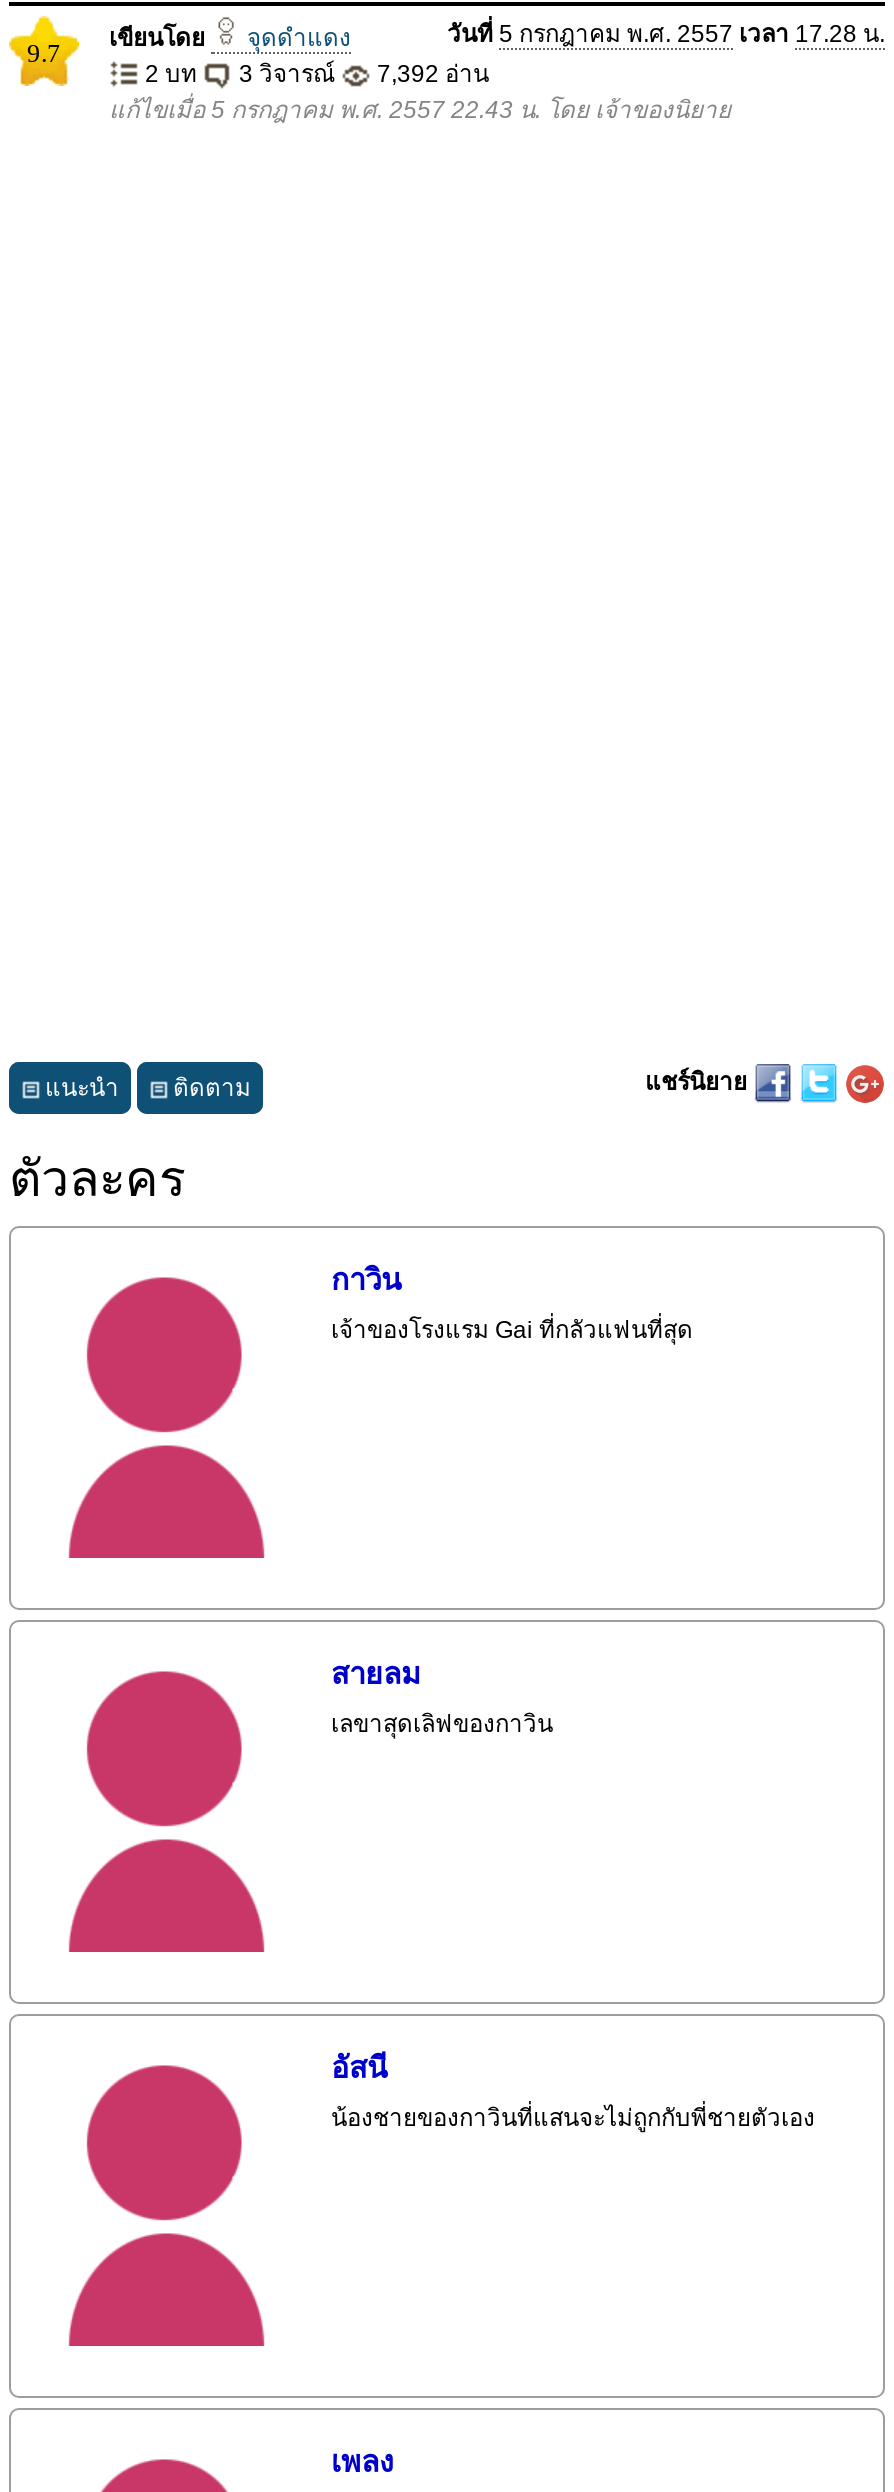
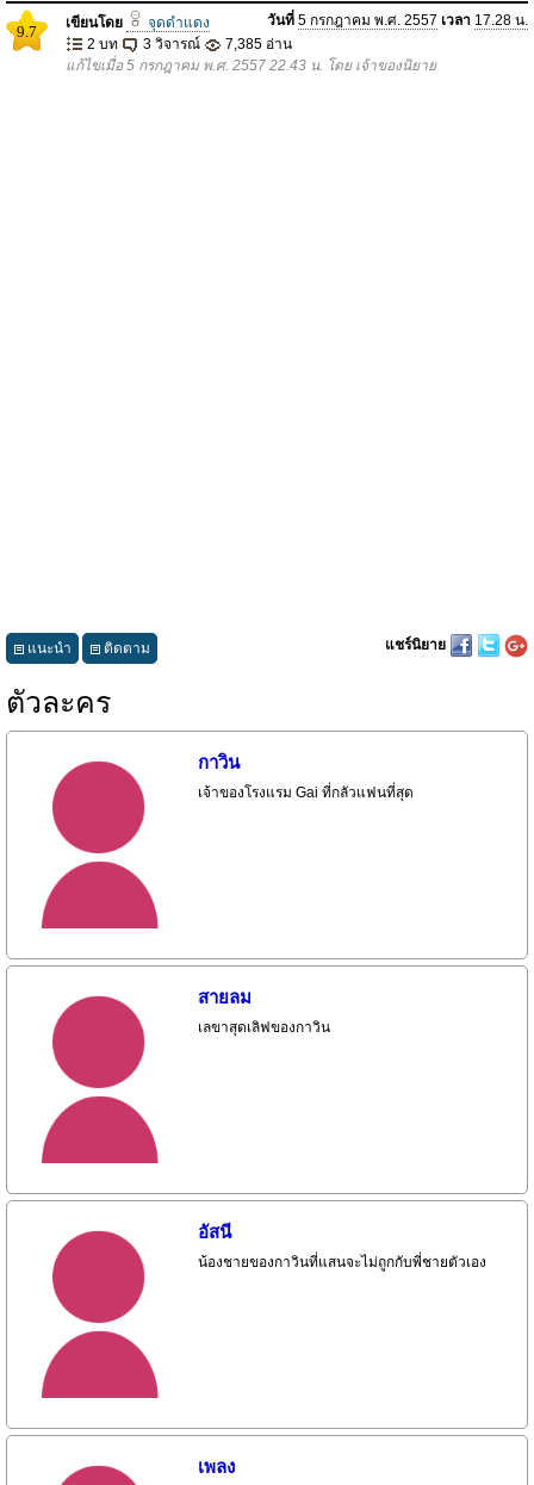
- 2 บท 3 วิจารณ์ 7,392 อ่าน
+ 2 บท 3 วิจารณ์ 7,385 อ่าน
